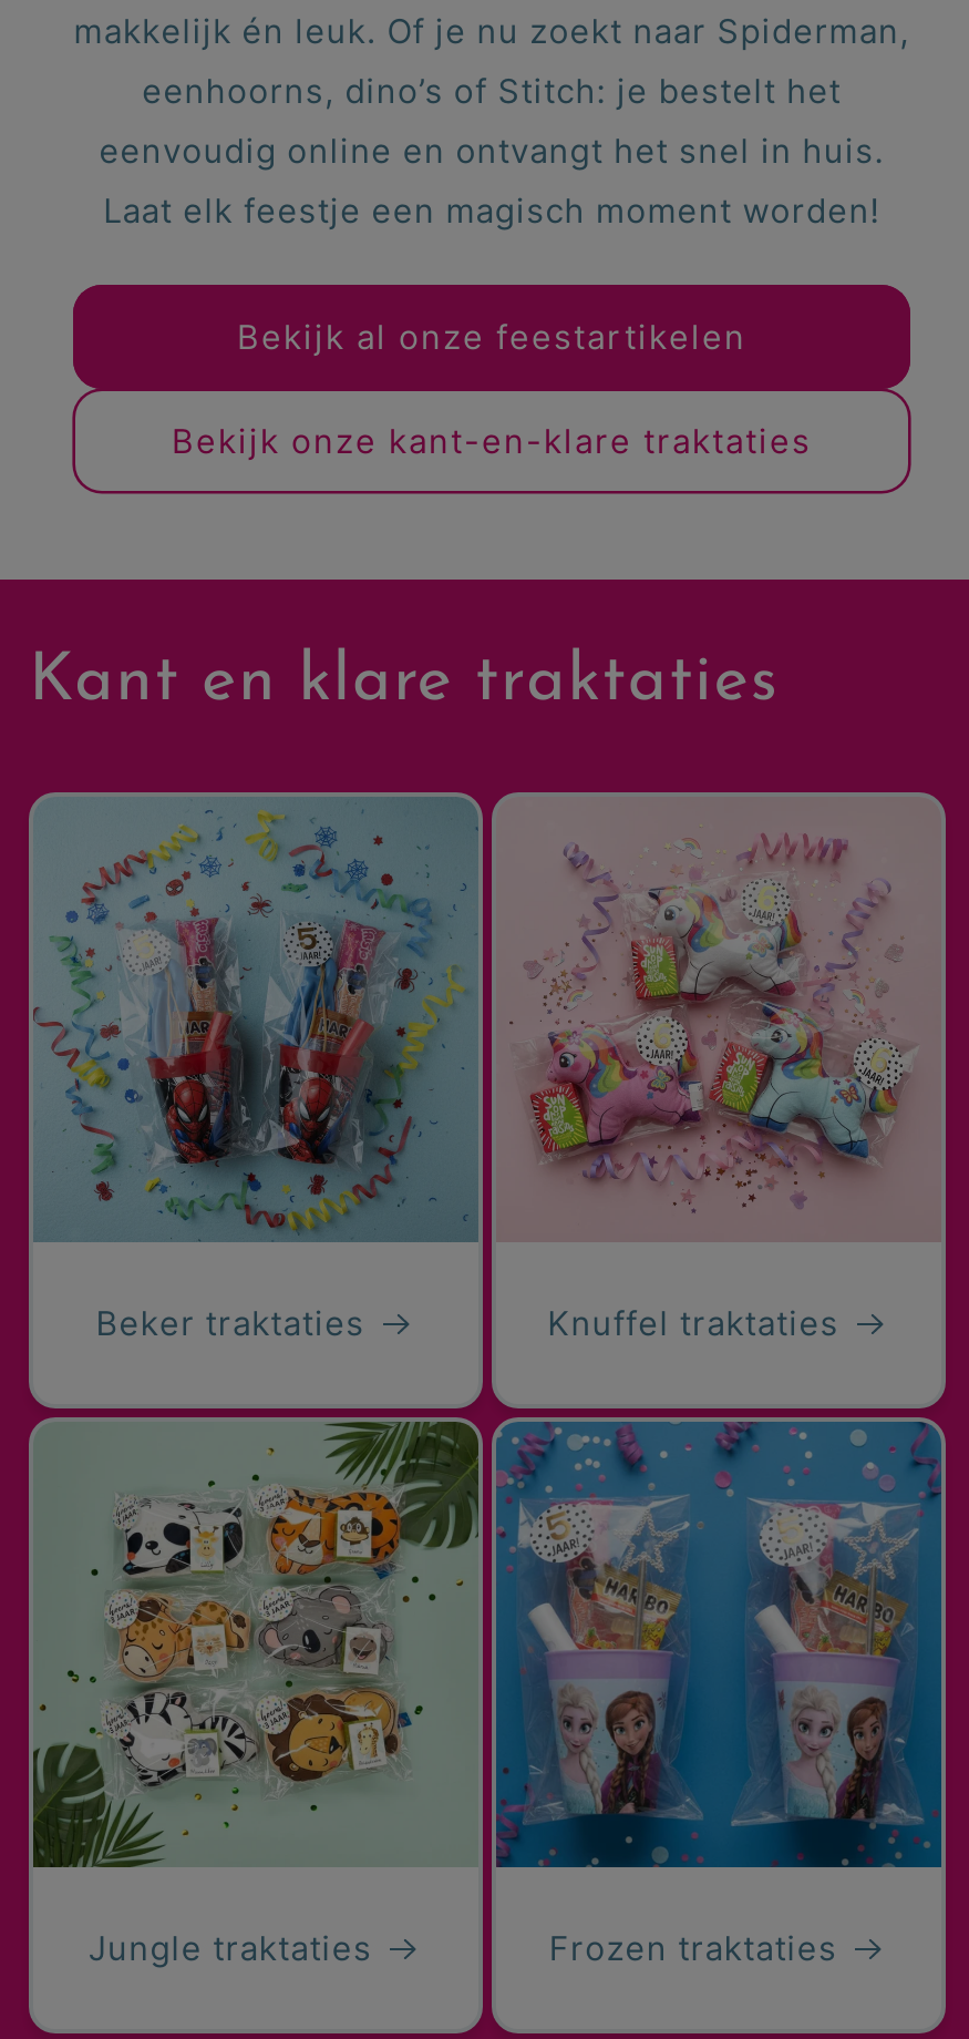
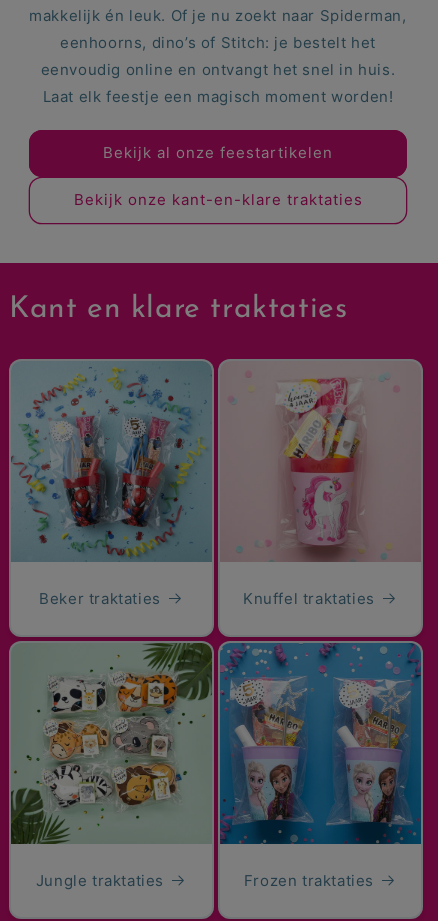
- [image]
+ [image]
